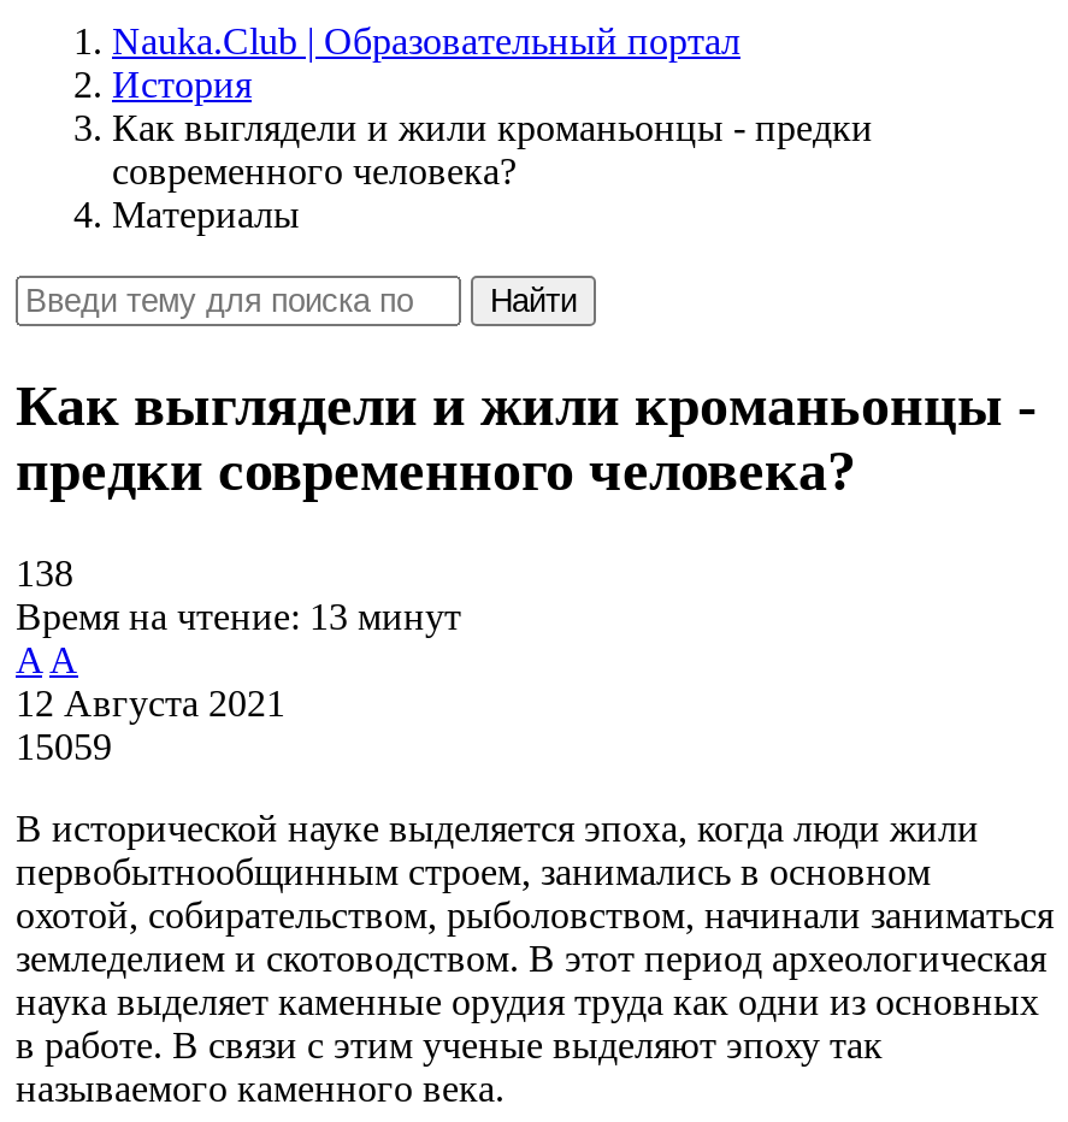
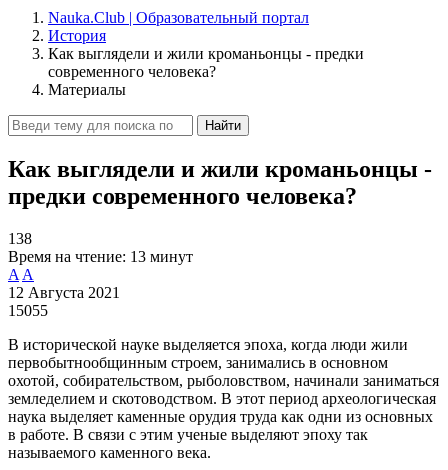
- 15059
+ 15055
